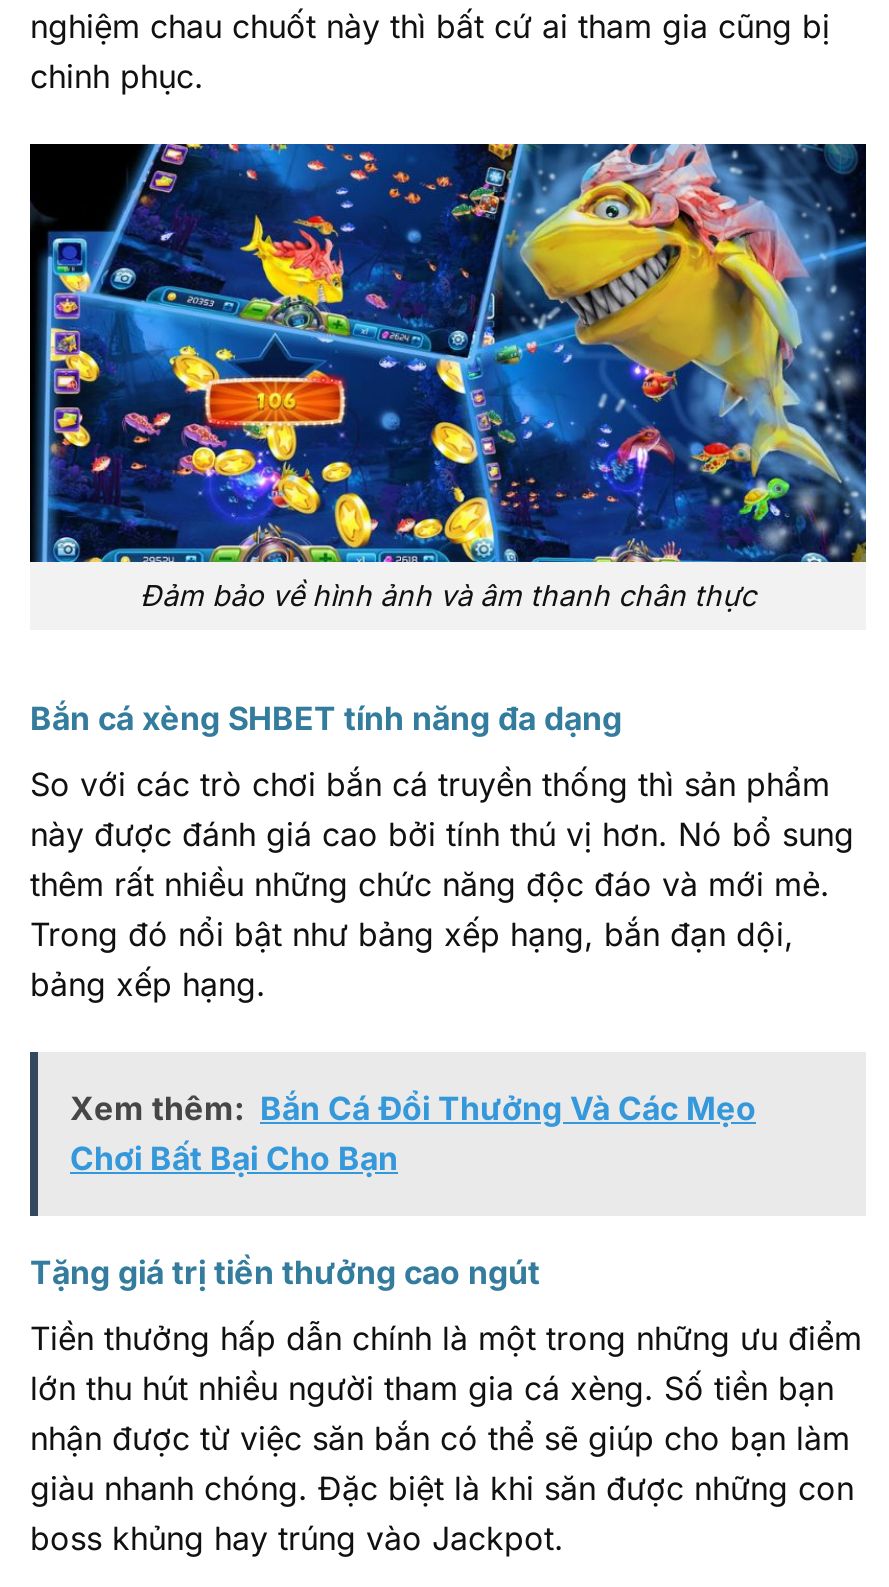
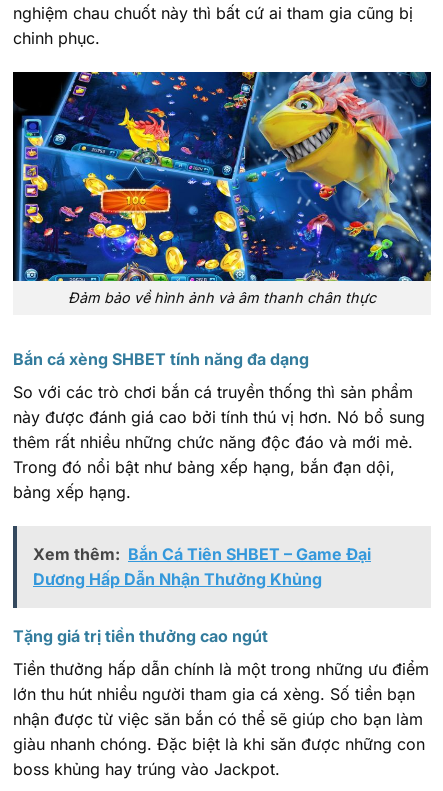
- Xem thêm: Bắn Cá Đổi Thưởng Và Các Mẹo
- Chơi Bất Bại Cho Bạn
+ Xem thêm: Bắn Cá Tiên SHBET – Game Đại
+ Dương Hấp Dẫn Nhận Thưởng Khủng
